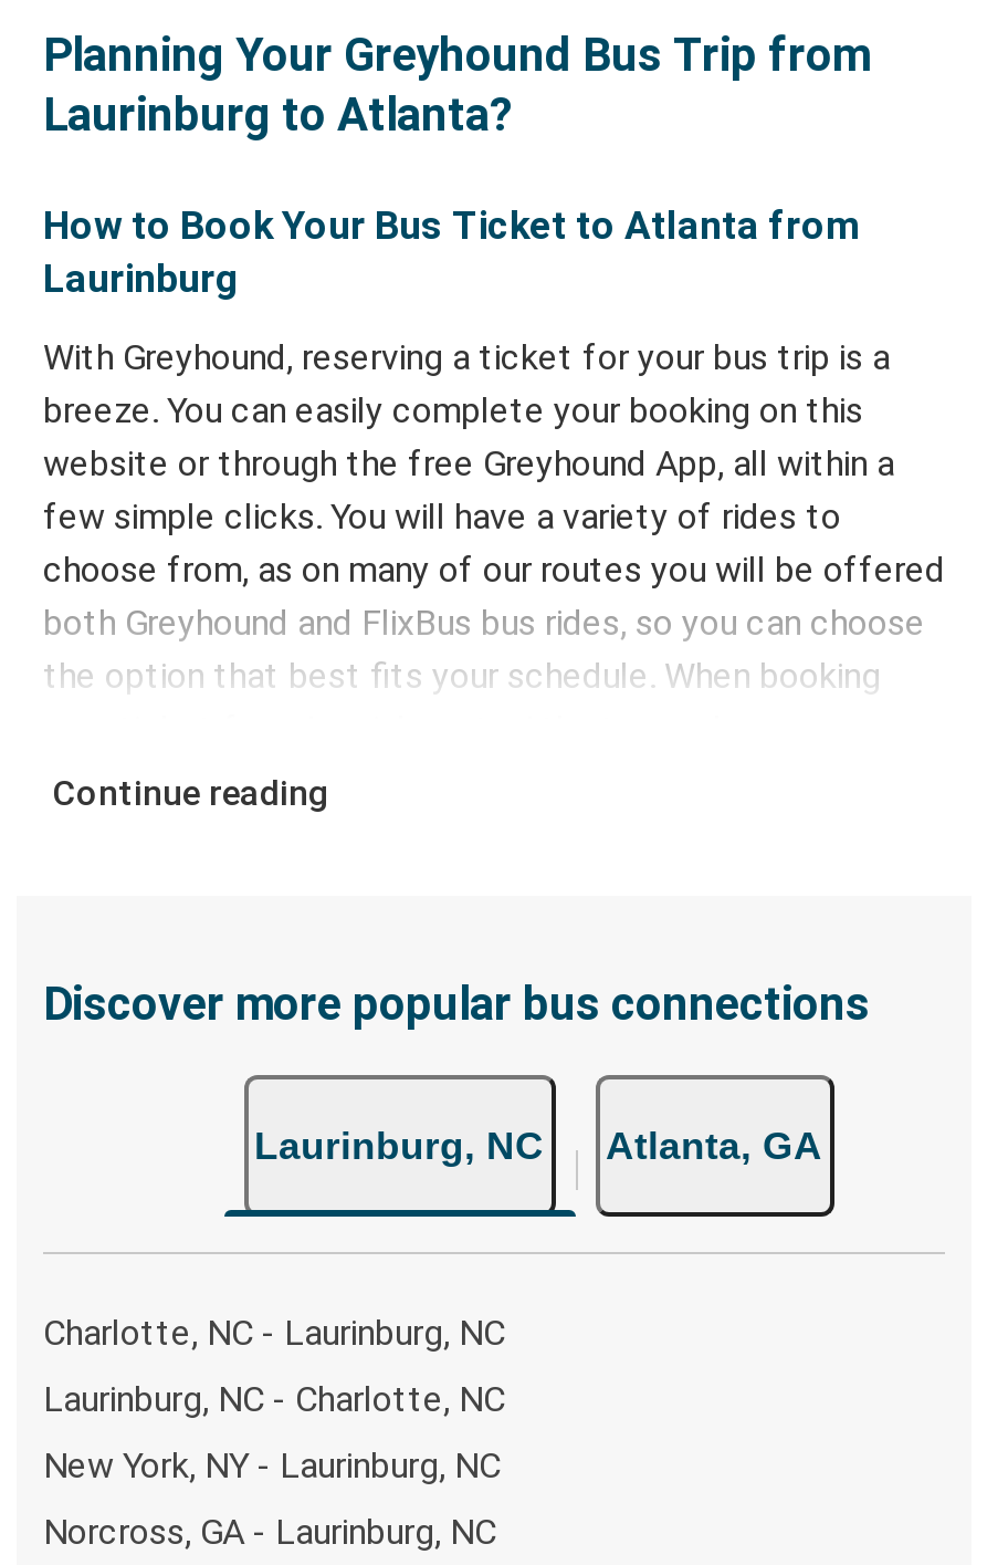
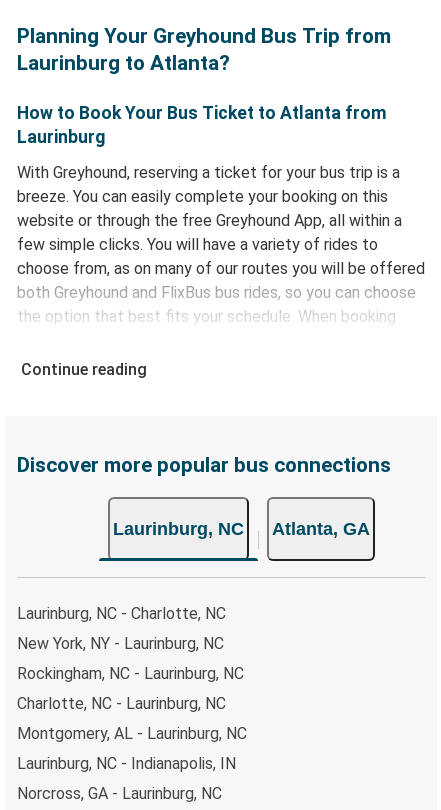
moved down: Charlotte, NC - Laurinburg, NC

moved up: Laurinburg, NC - Charlotte, NC | New York, NY - Laurinburg, NC

+ Rockingham, NC - Laurinburg, NC
+ Montgomery, AL - Laurinburg, NC
+ Laurinburg, NC - Indianapolis, IN
